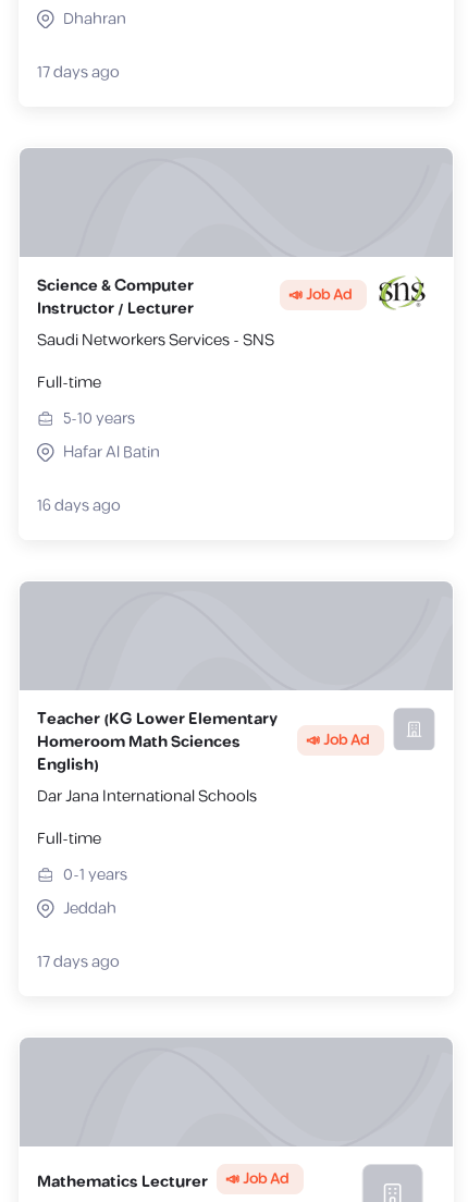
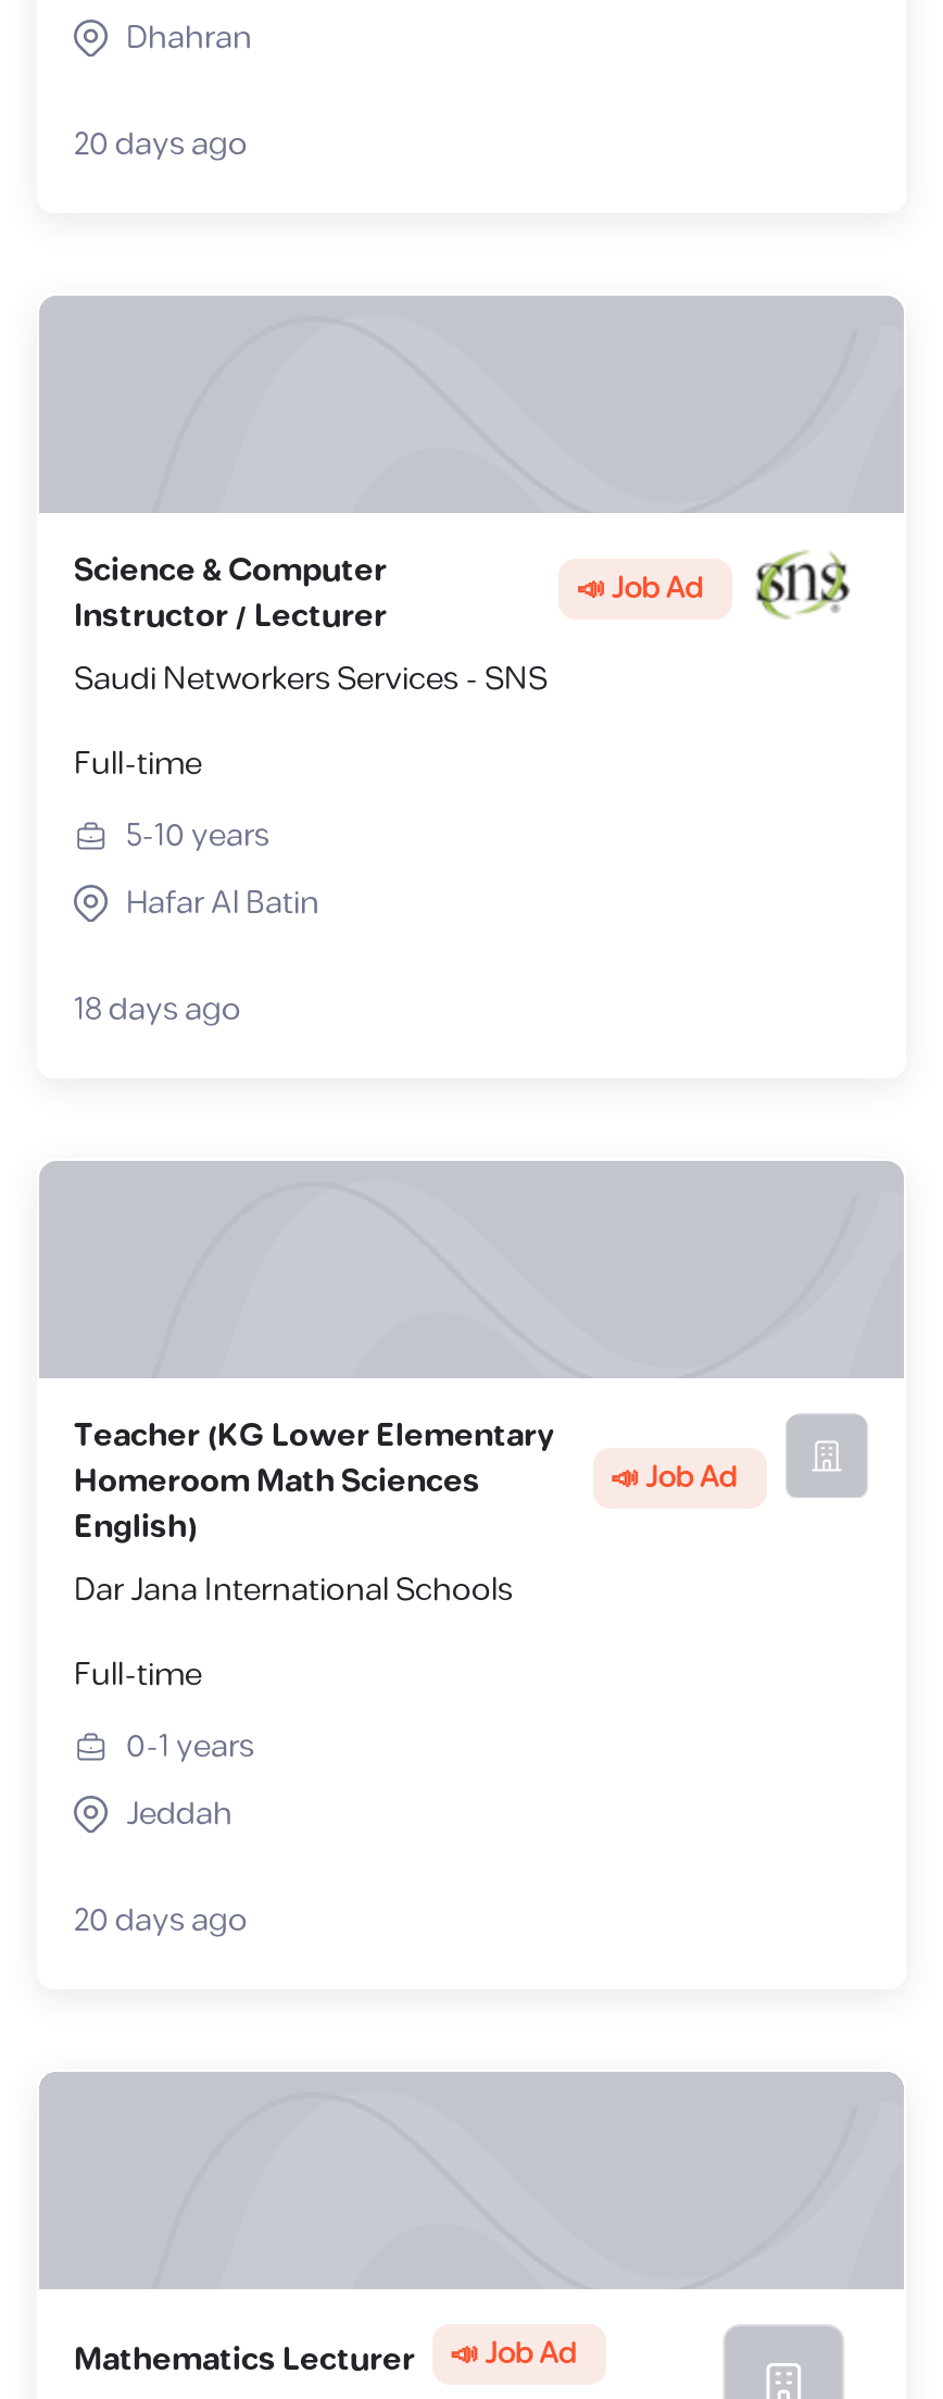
- 17 days ago
+ 20 days ago

- 16 days ago
+ 18 days ago

- 17 days ago
+ 20 days ago
